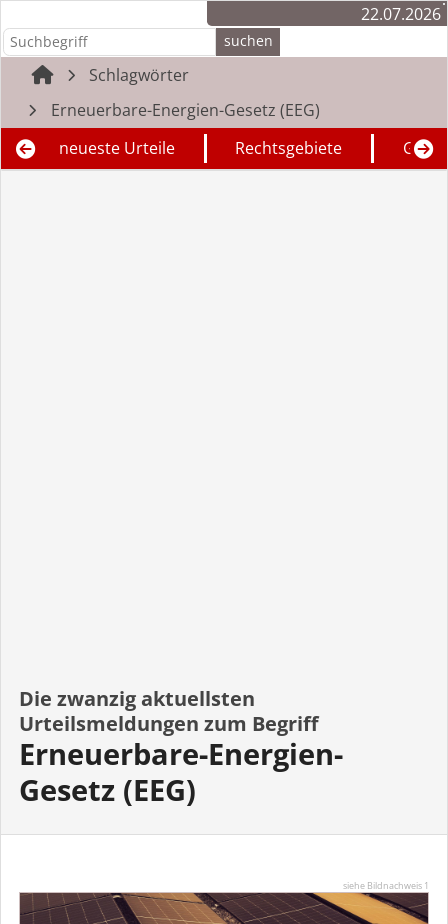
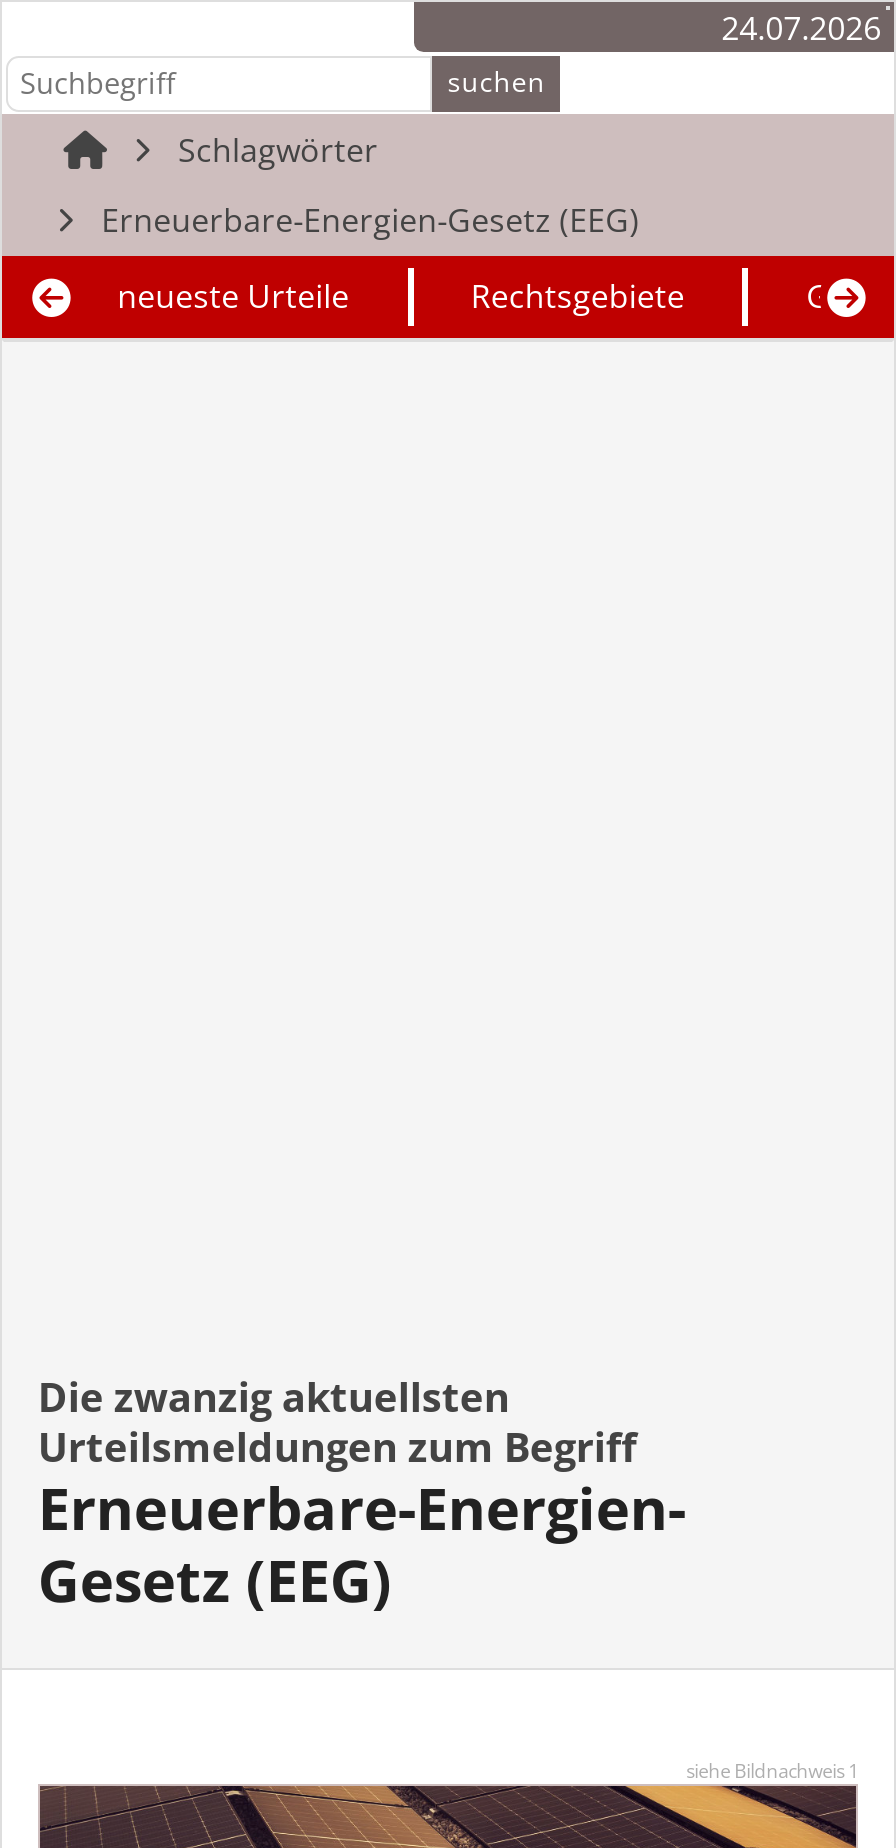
- 22.07.2026
+ 24.07.2026
